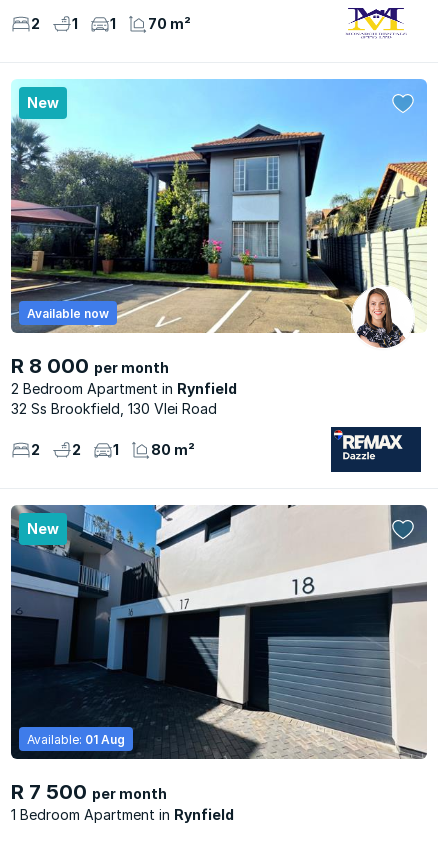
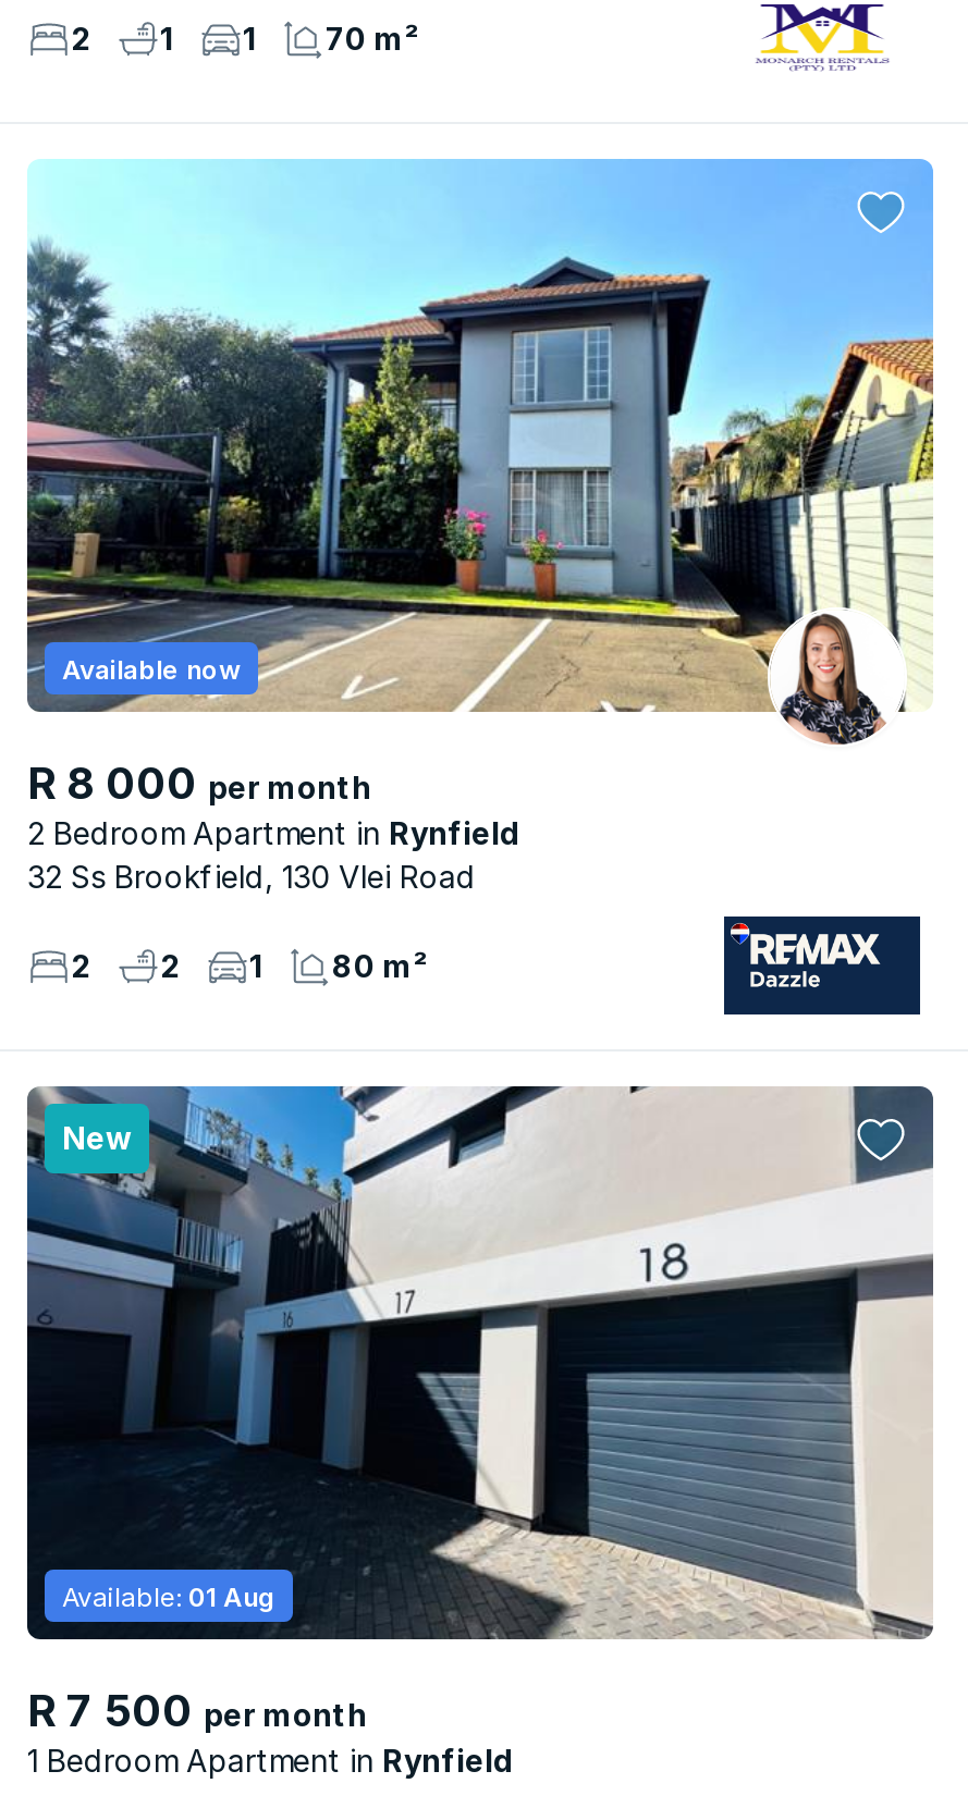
- New
